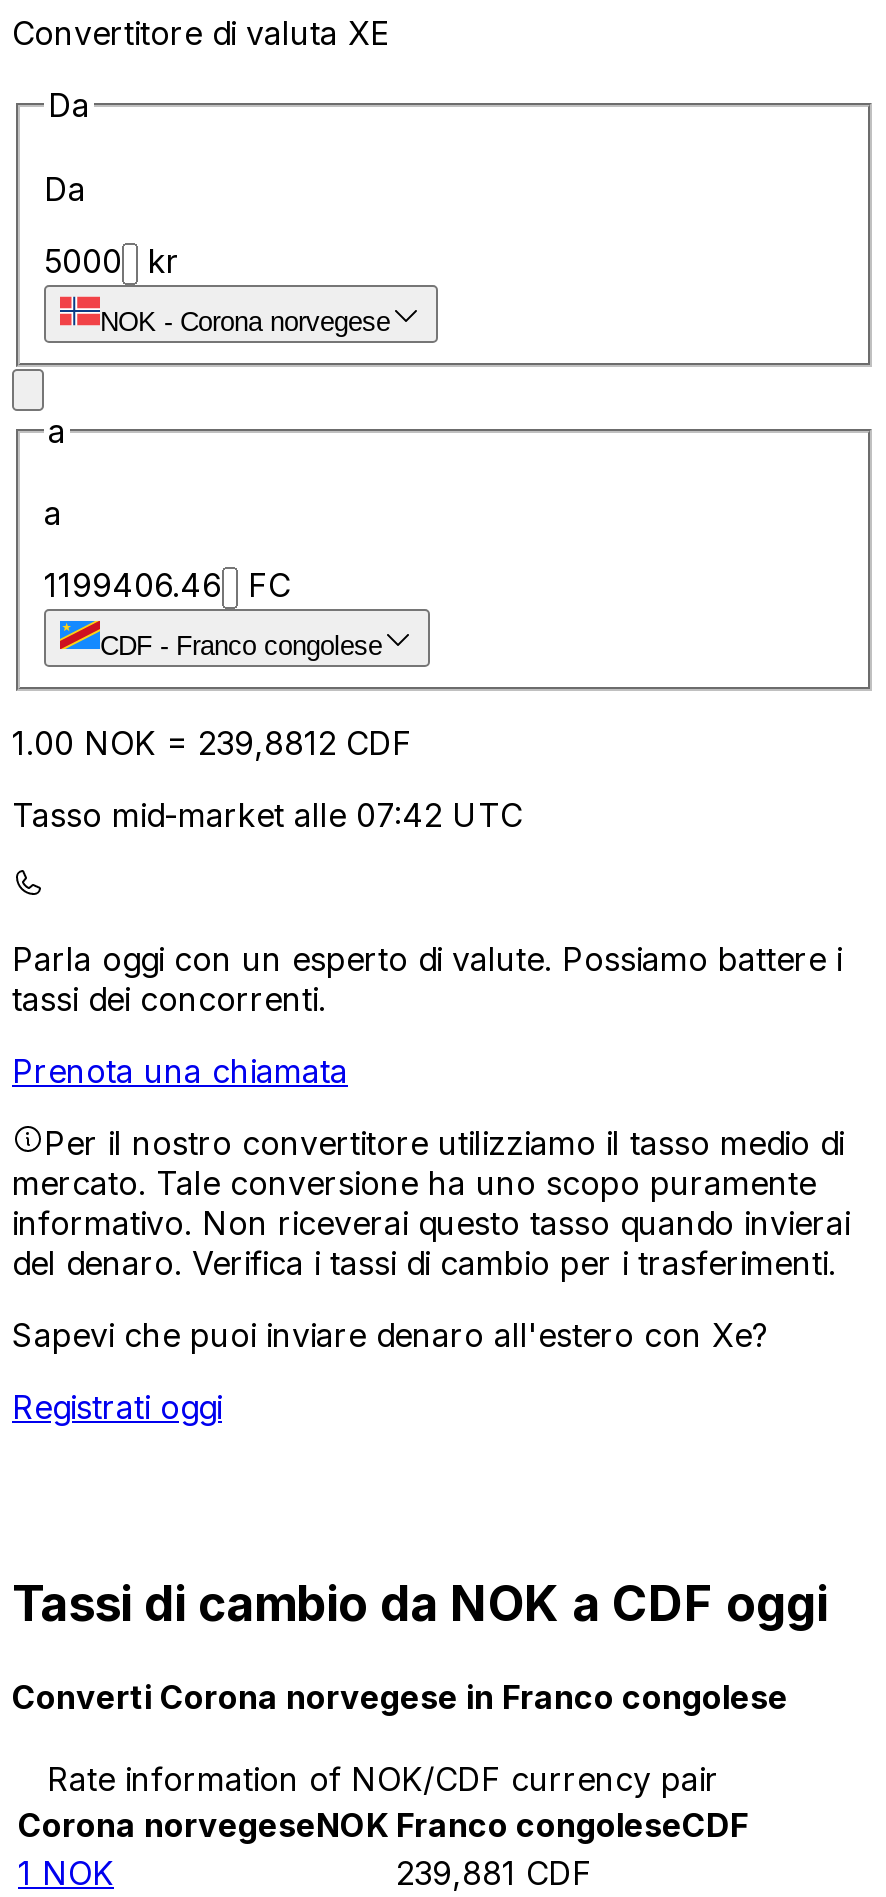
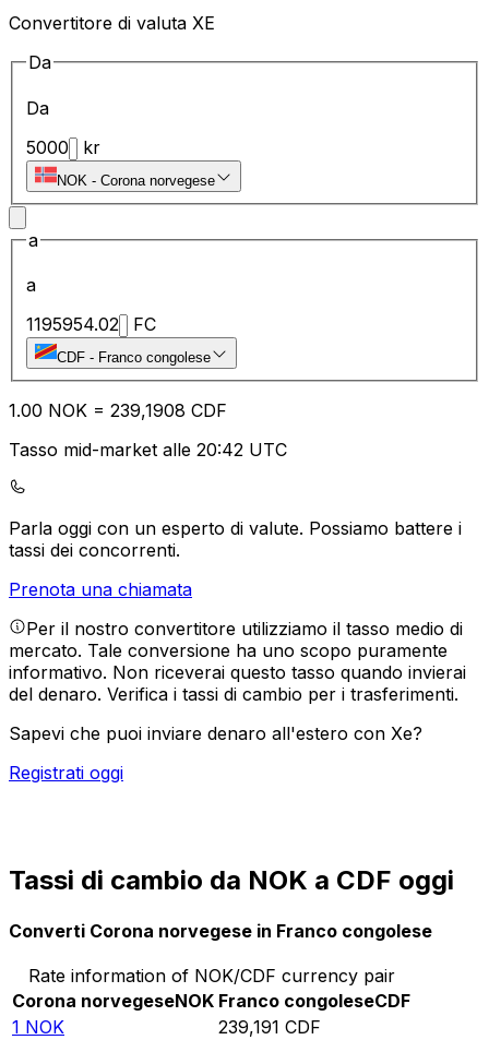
- 1199406.46 FC
+ 1195954.02 FC

- 1.00 NOK = 239,8812 CDF
+ 1.00 NOK = 239,1908 CDF

- Tasso mid-market alle 07:42 UTC
+ Tasso mid-market alle 20:42 UTC

- 239,881 CDF
+ 239,191 CDF
